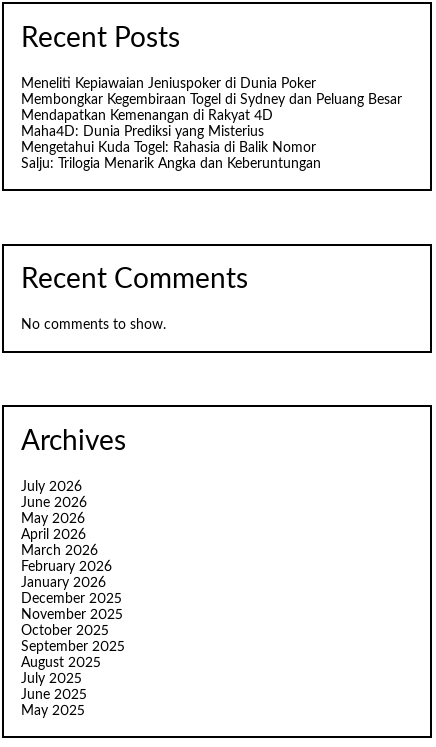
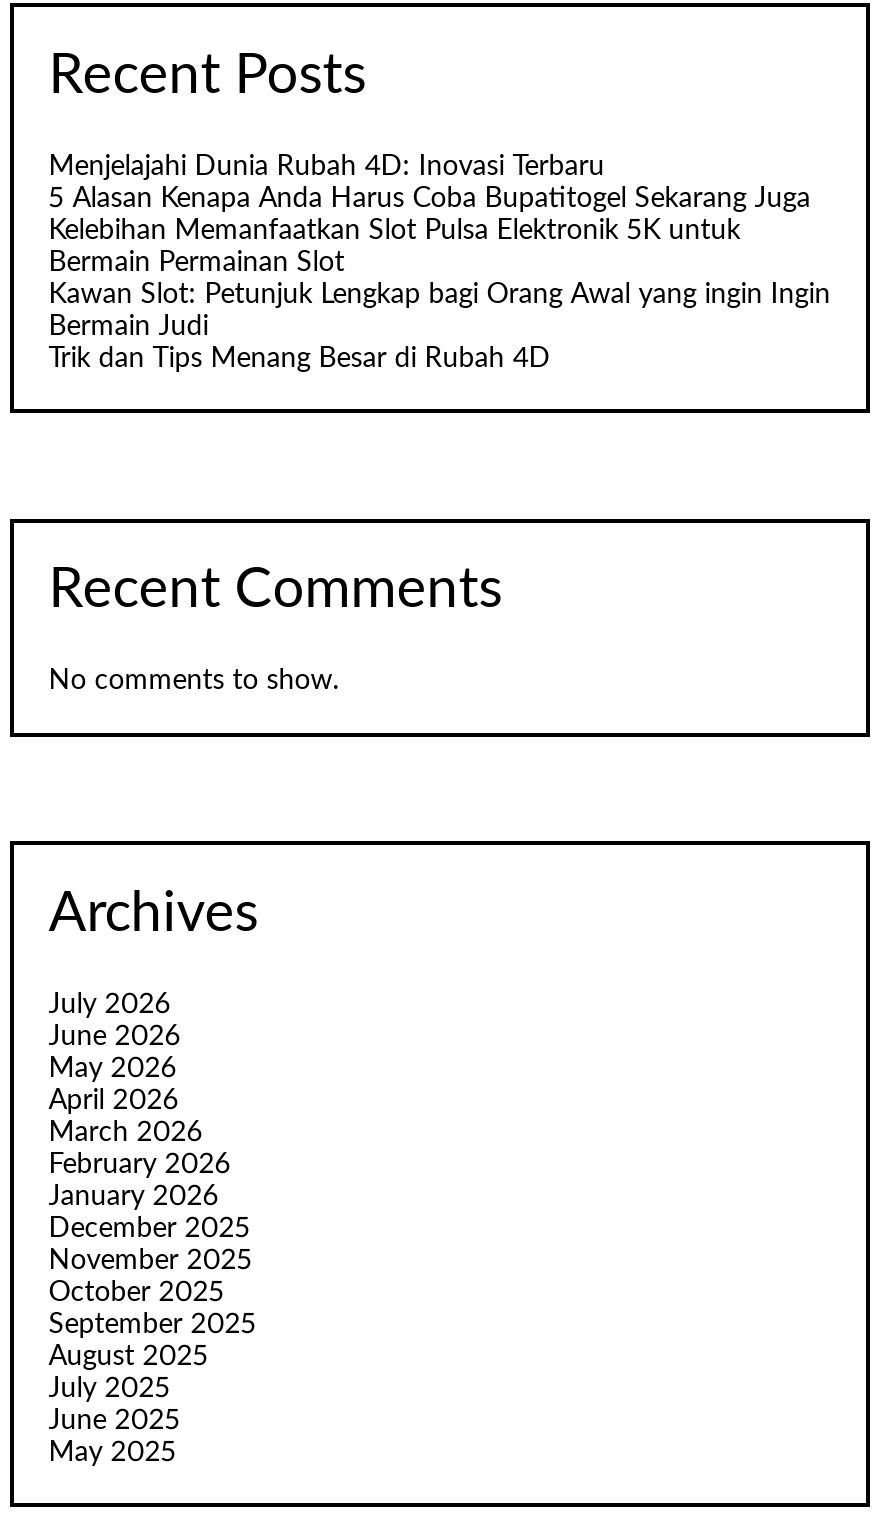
- Meneliti Kepiawaian Jeniuspoker di Dunia Poker
- Membongkar Kegembiraan Togel di Sydney dan Peluang Besar
- Mendapatkan Kemenangan di Rakyat 4D
- Maha4D: Dunia Prediksi yang Misterius
- Mengetahui Kuda Togel: Rahasia di Balik Nomor
- Salju: Trilogia Menarik Angka dan Keberuntungan
+ Menjelajahi Dunia Rubah 4D: Inovasi Terbaru
+ 5 Alasan Kenapa Anda Harus Coba Bupatitogel Sekarang Juga
+ Kelebihan Memanfaatkan Slot Pulsa Elektronik 5K untuk
+ Bermain Permainan Slot
+ Kawan Slot: Petunjuk Lengkap bagi Orang Awal yang ingin Ingin
+ Bermain Judi
+ Trik dan Tips Menang Besar di Rubah 4D
